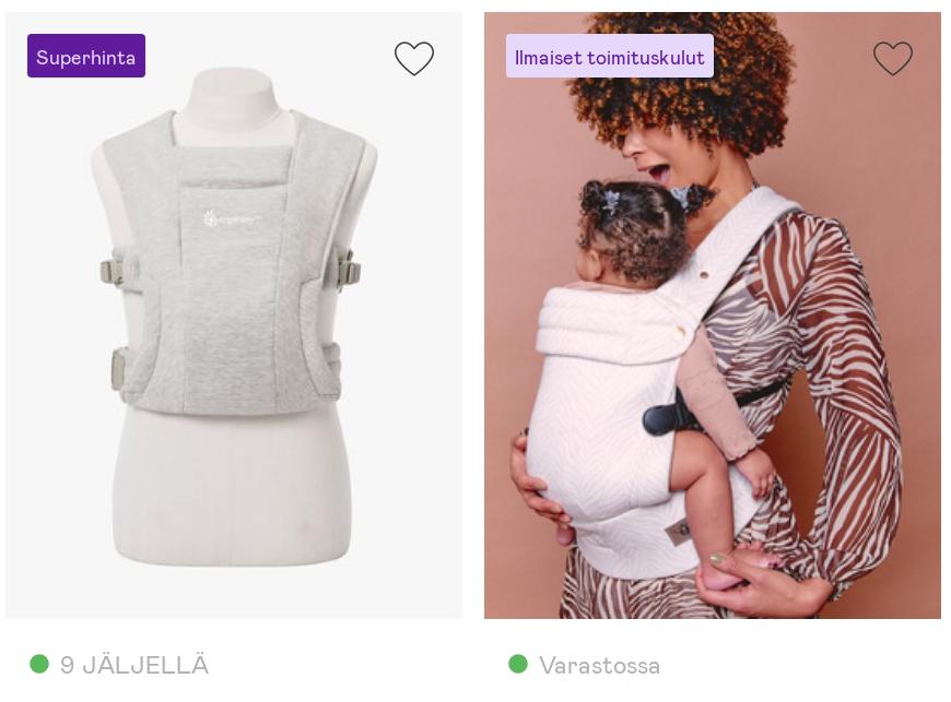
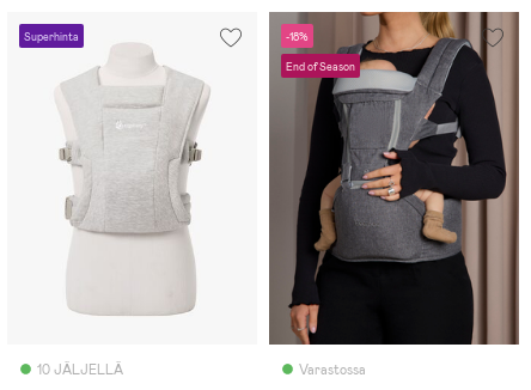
- [image]
- Ilmaiset toimituskulut
+ [image]
+ -18%
+ End of Season

- 9 JÄLJELLÄ
+ 10 JÄLJELLÄ
